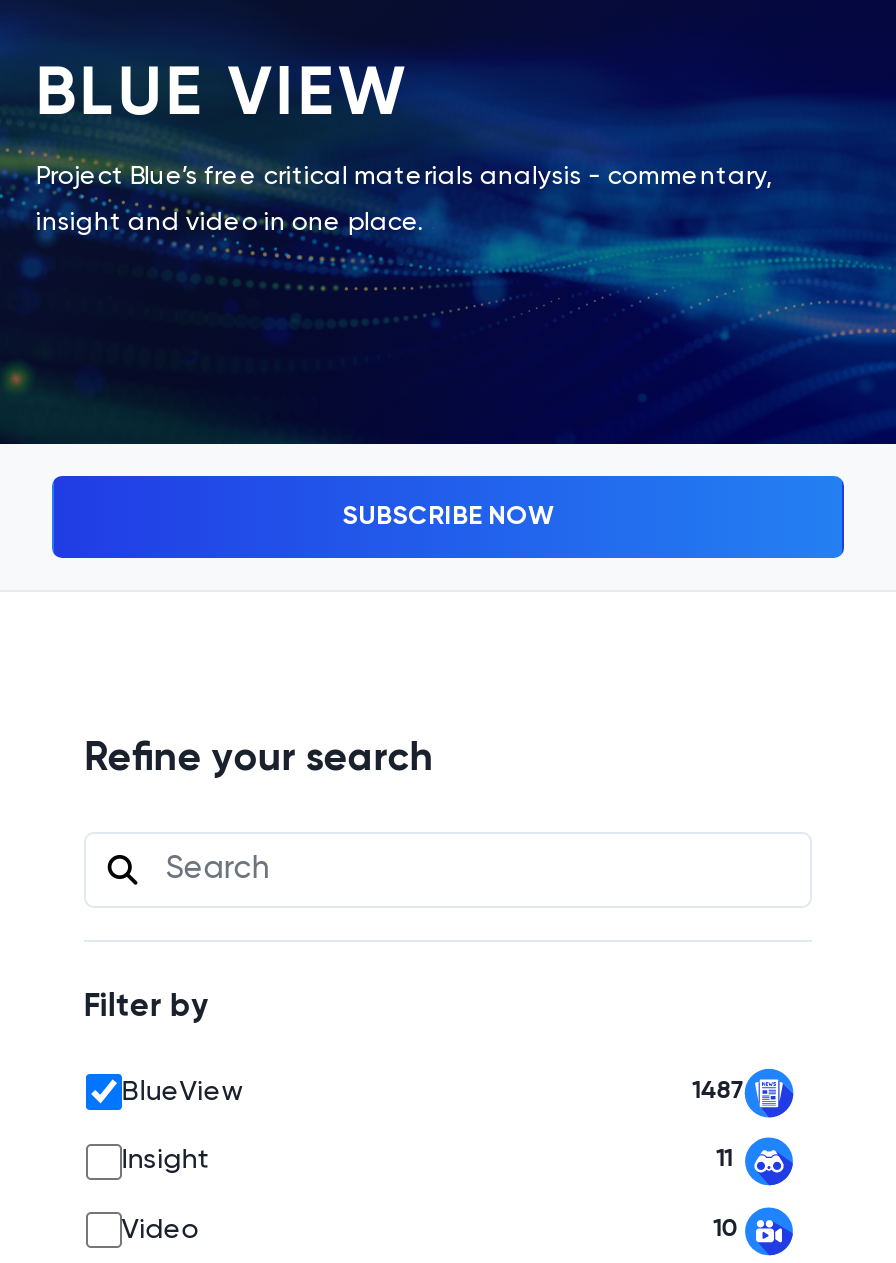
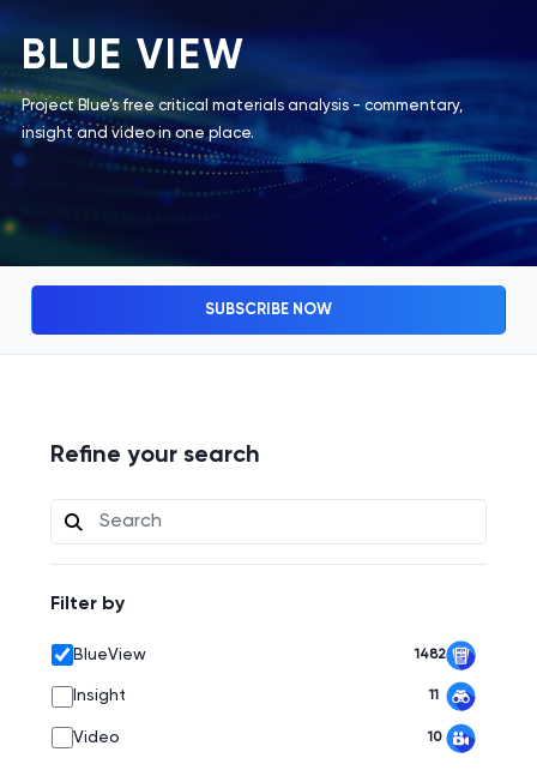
- 1487
+ 1482
